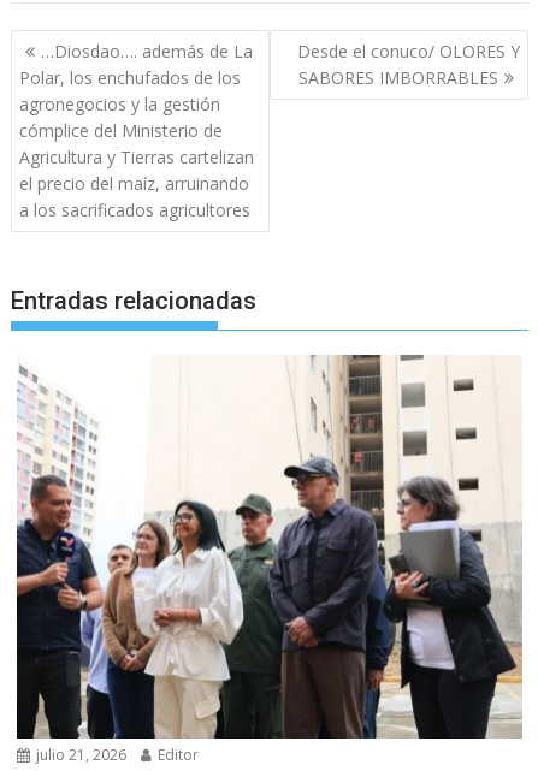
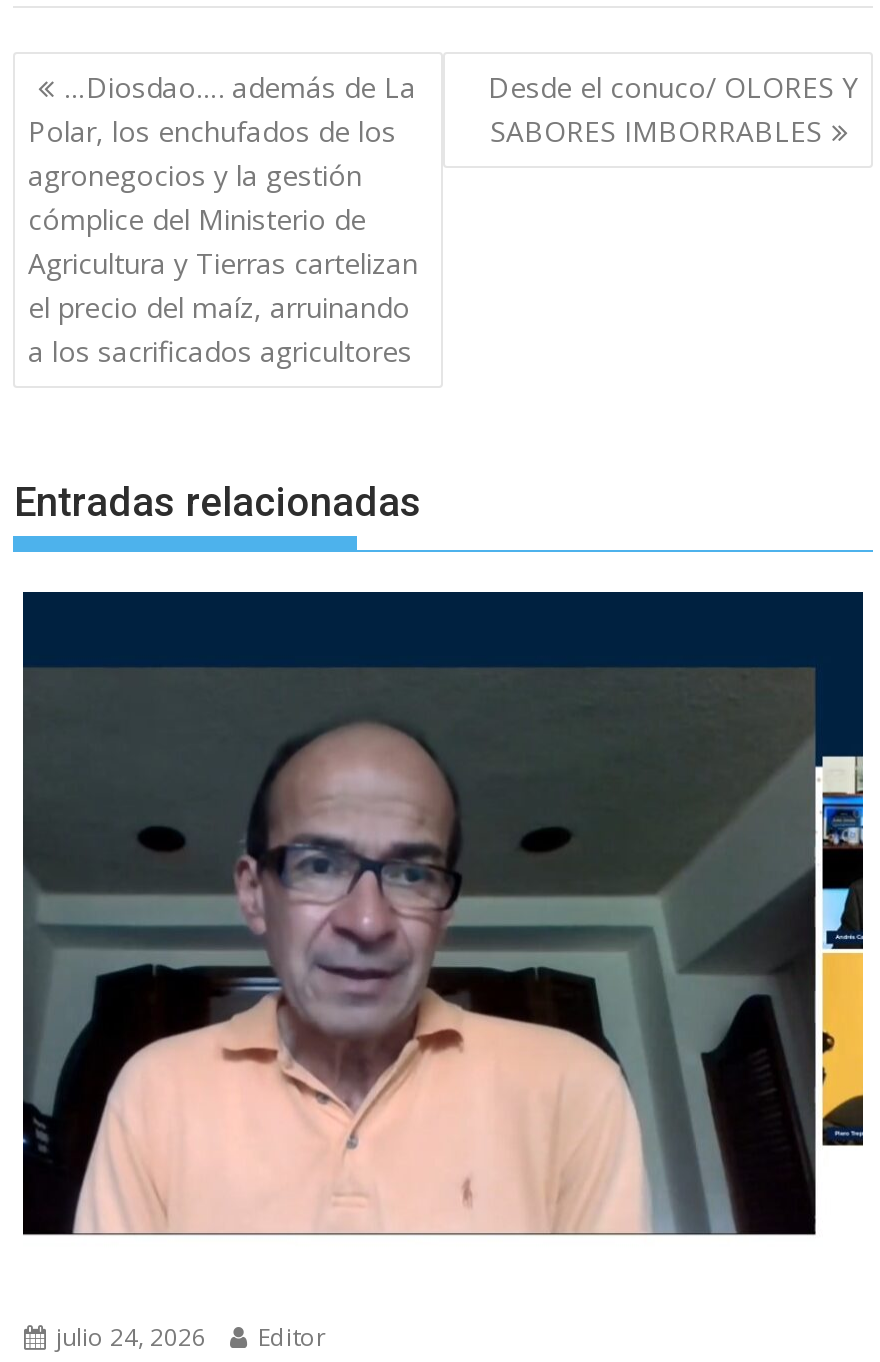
- [image]
- julio 21, 2026 Editor
+ [image]
+ julio 24, 2026 Editor
